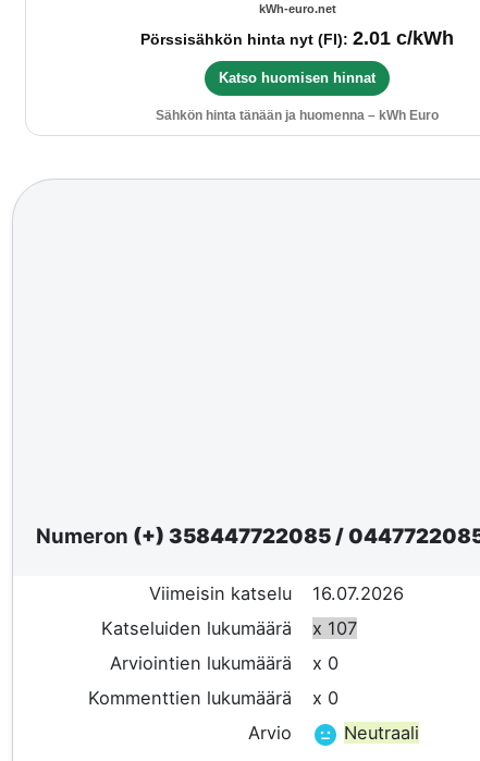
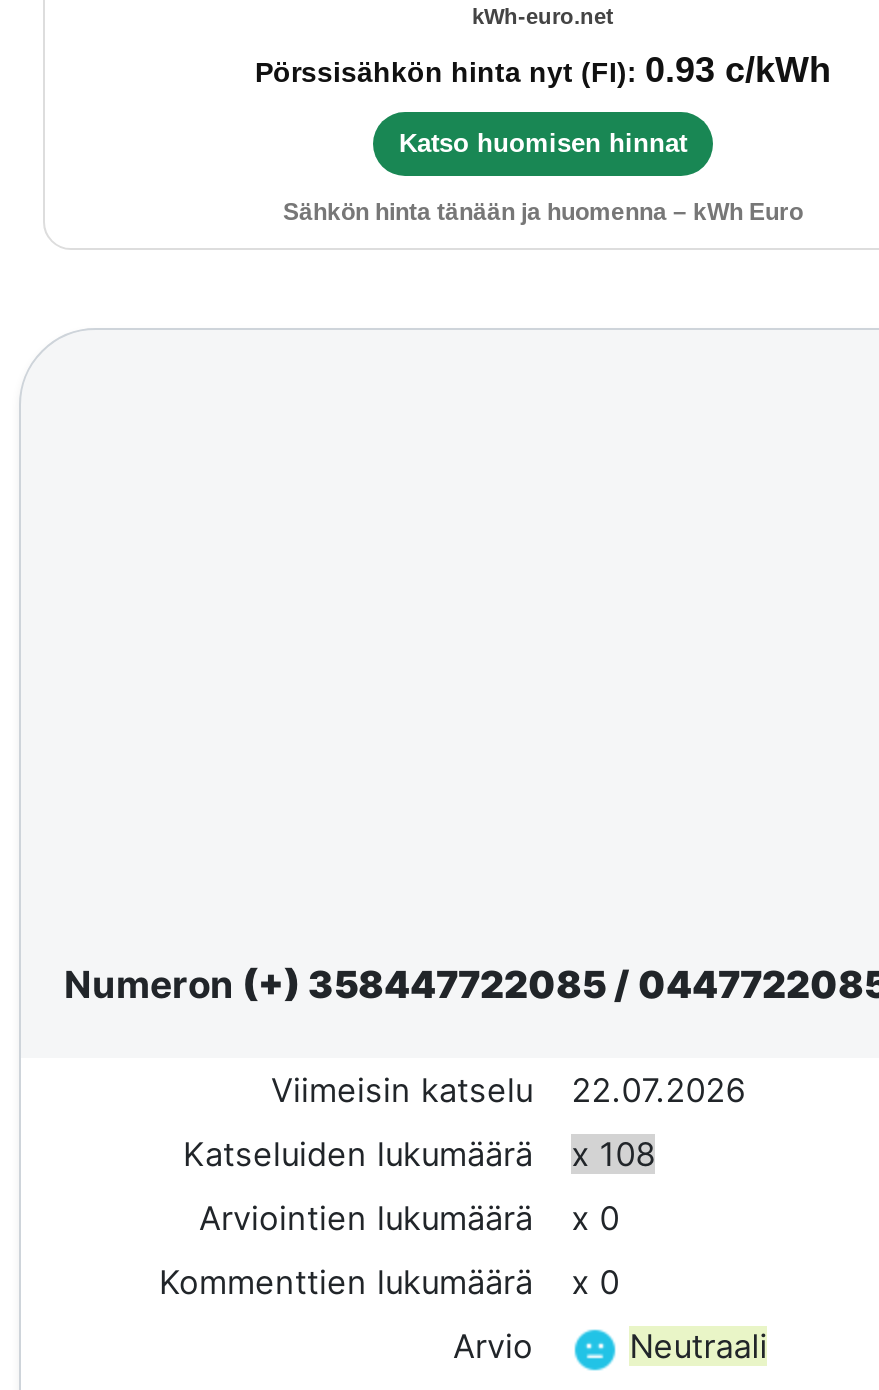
- Pörssisähkön hinta nyt (FI): 2.01 c/kWh
+ Pörssisähkön hinta nyt (FI): 0.93 c/kWh

- Viimeisin katselu 16.07.2026
+ Viimeisin katselu 22.07.2026

- Katseluiden lukumäärä x 107
+ Katseluiden lukumäärä x 108
